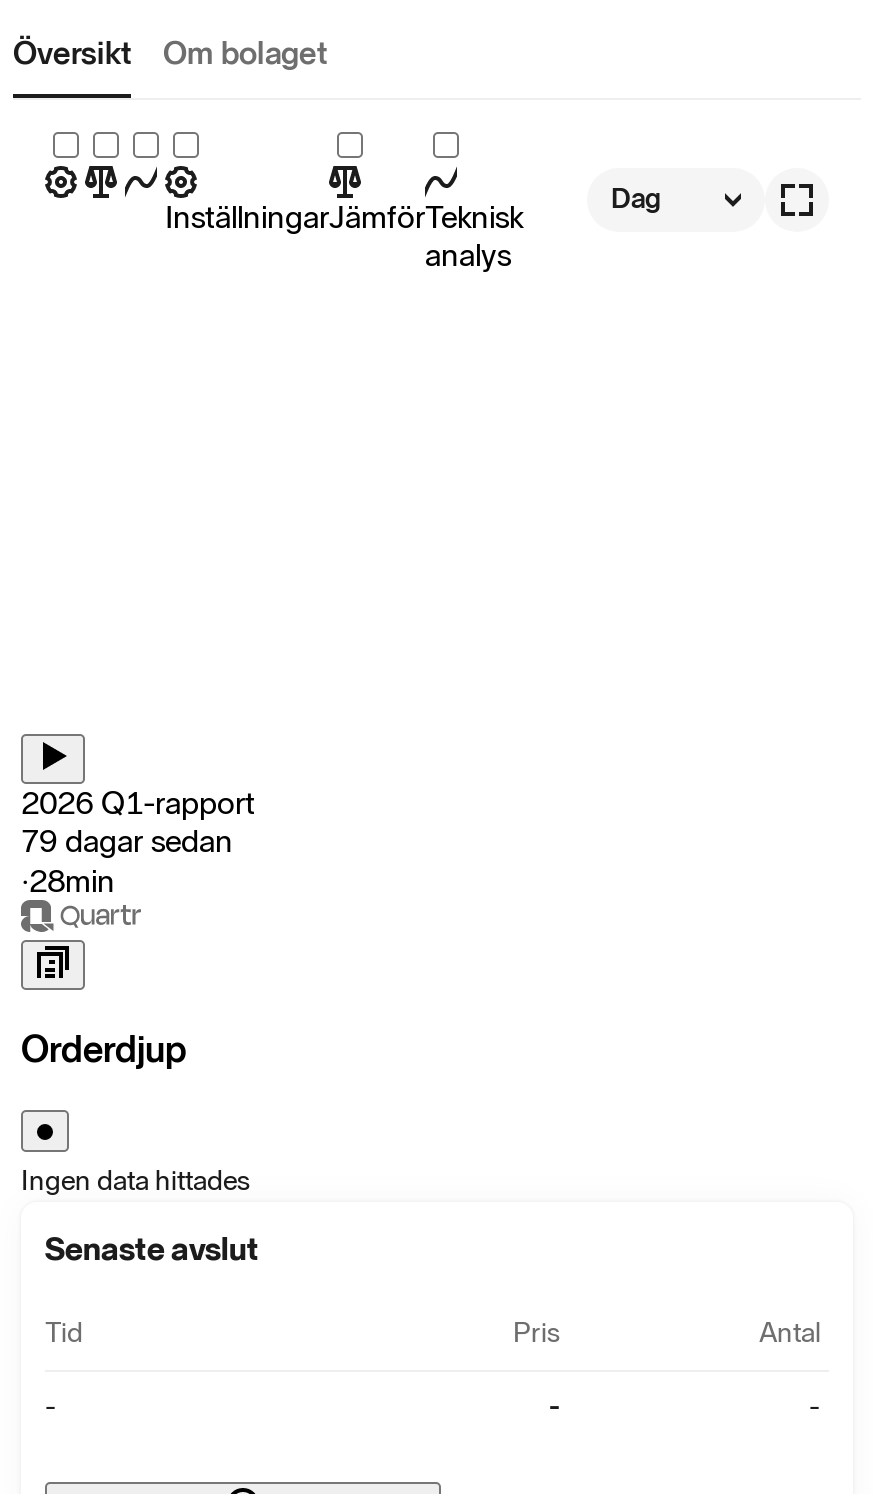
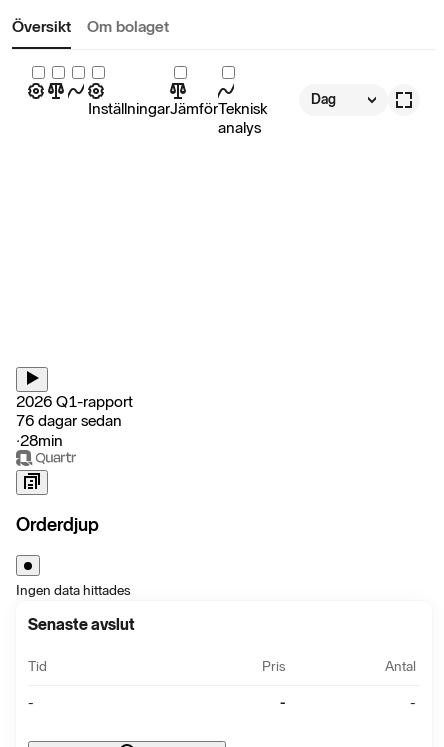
- 79 dagar sedan
+ 76 dagar sedan
